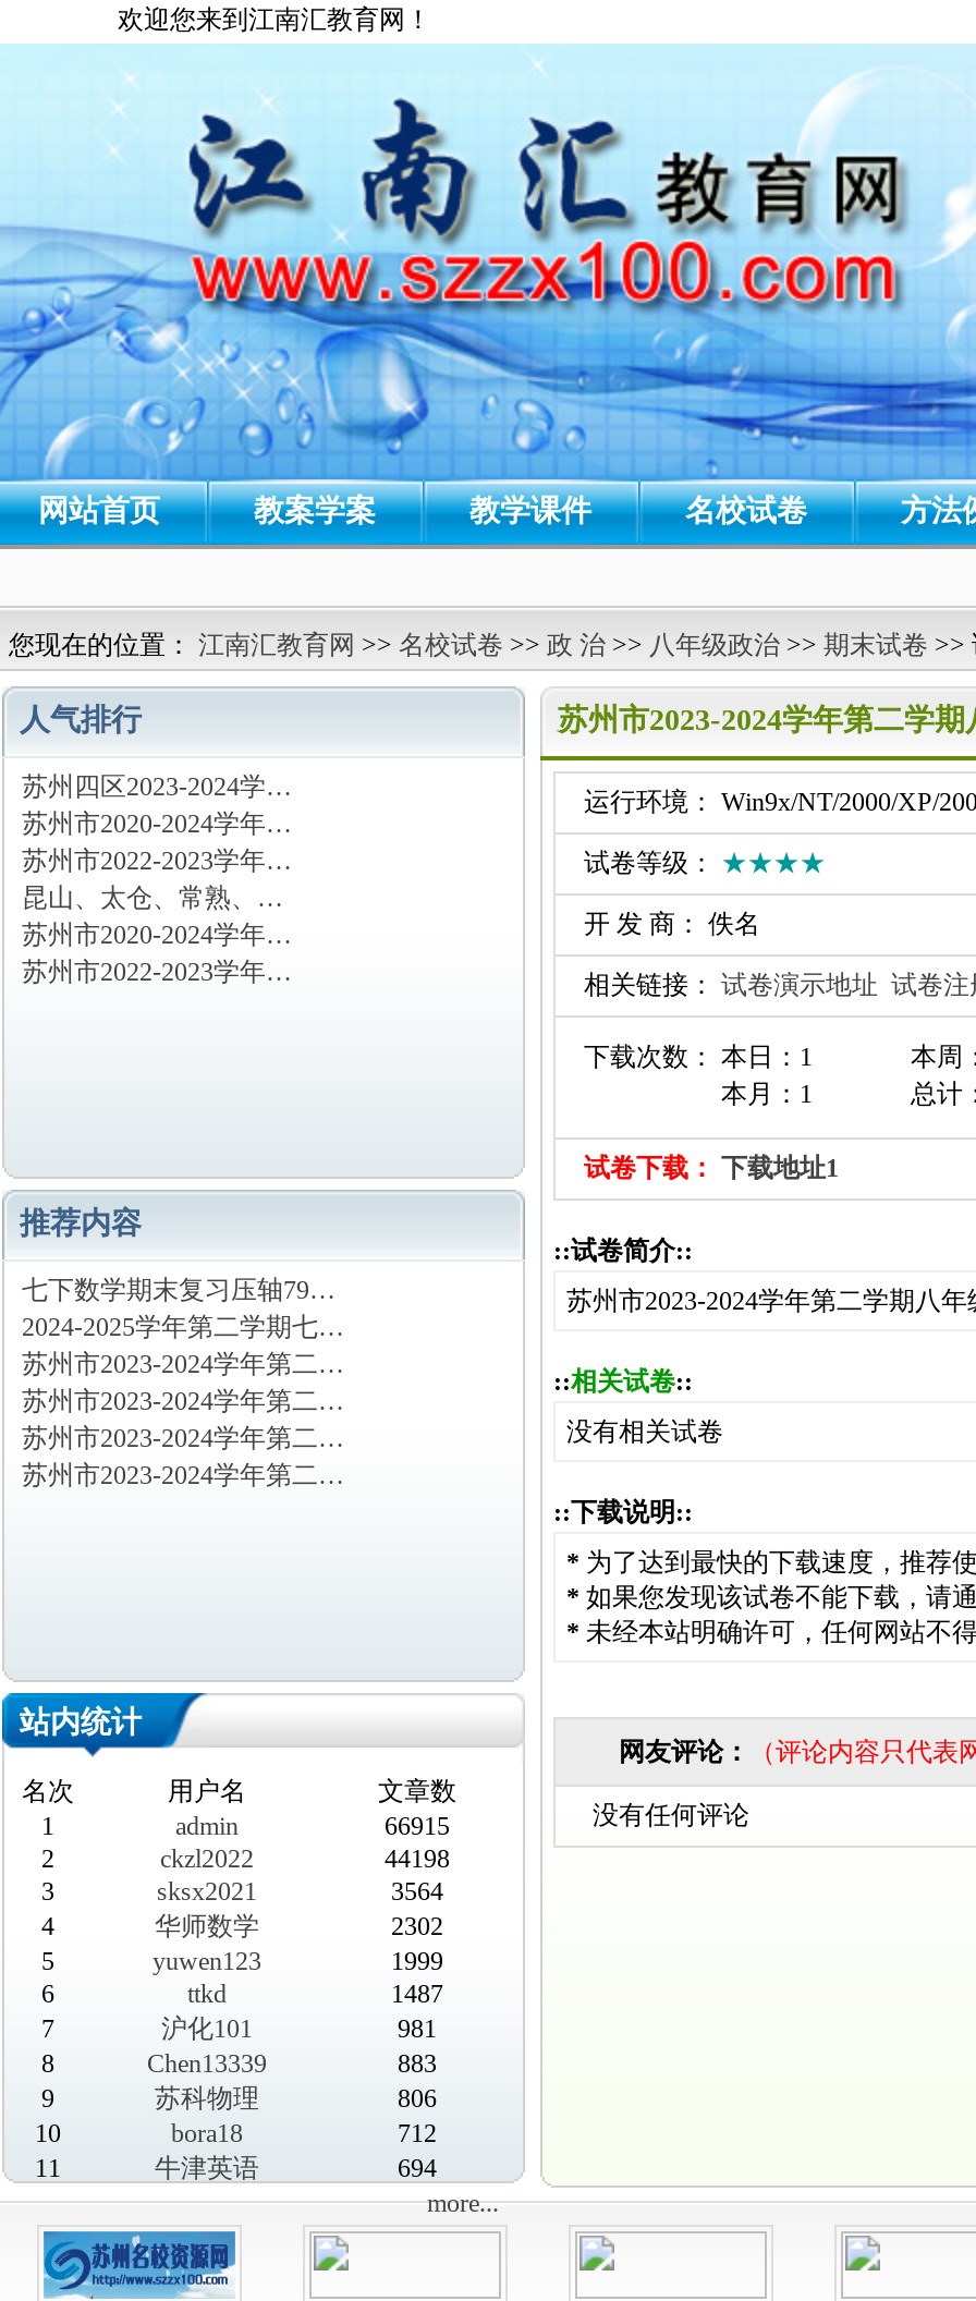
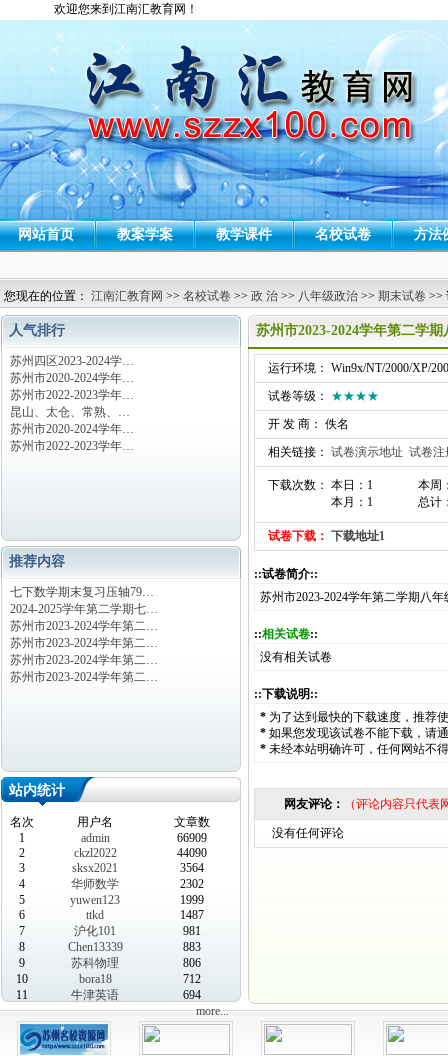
- 66915
+ 66909

- 44198
+ 44090
